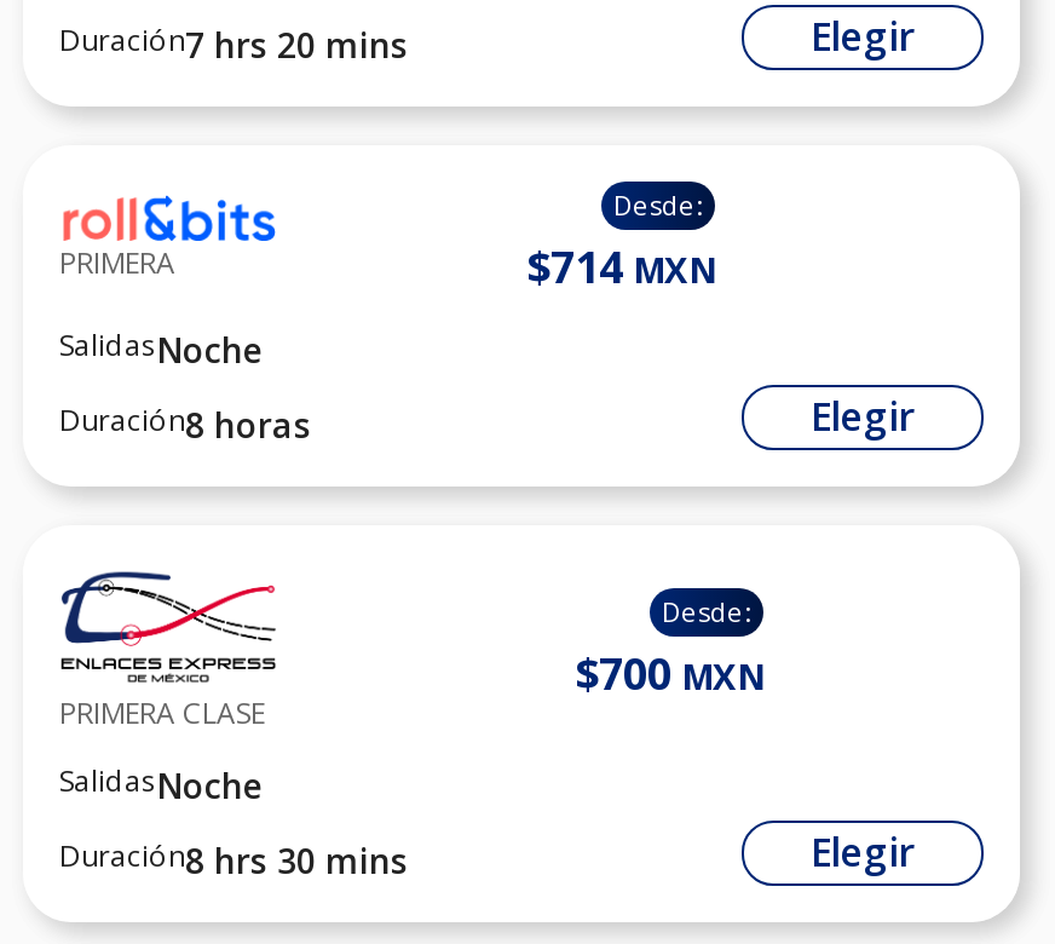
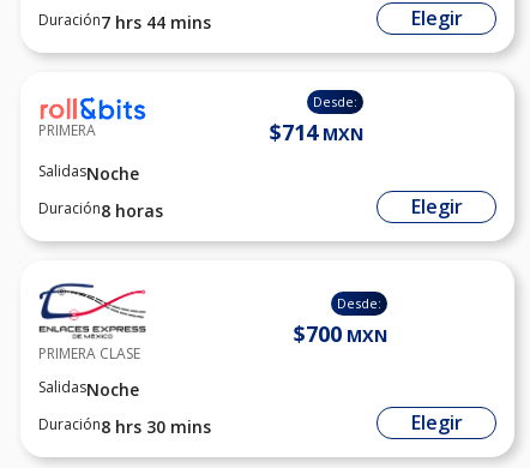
- Duración7 hrs 20 mins
+ Duración7 hrs 44 mins
